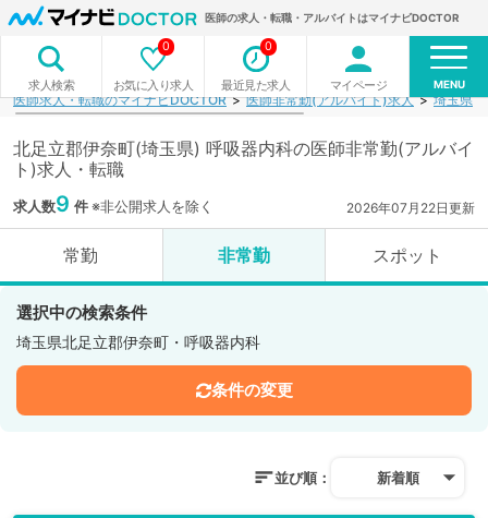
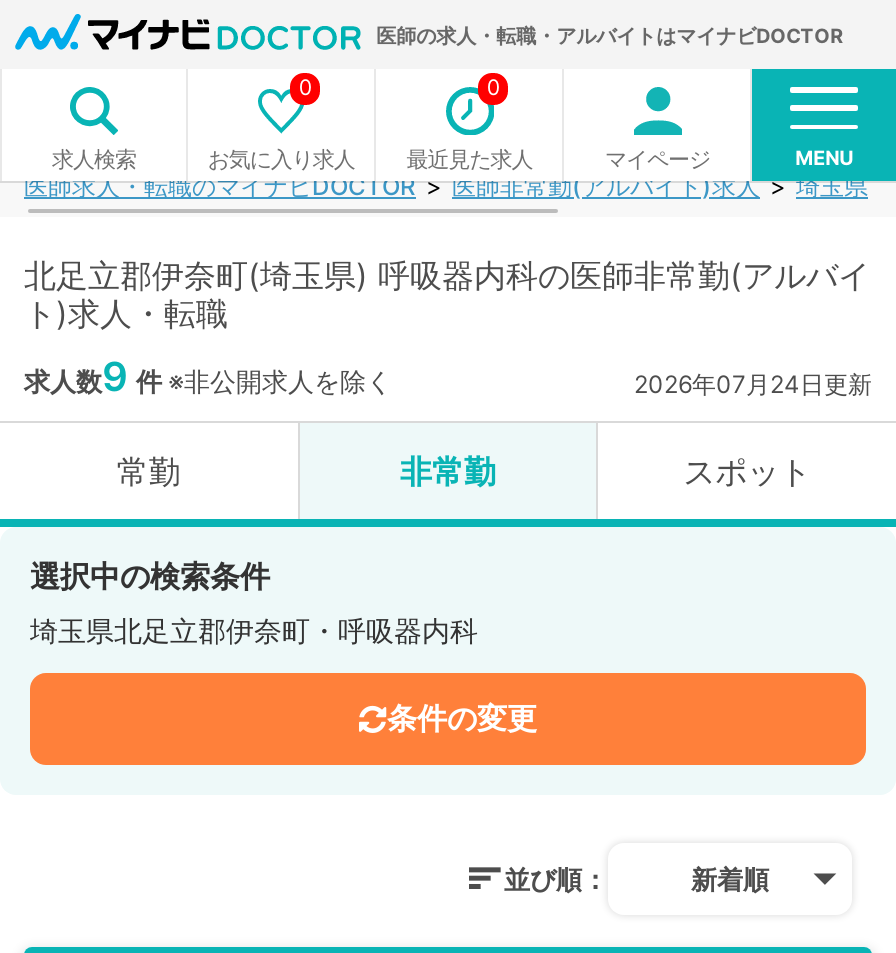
- 2026年07月22日更新
+ 2026年07月24日更新
